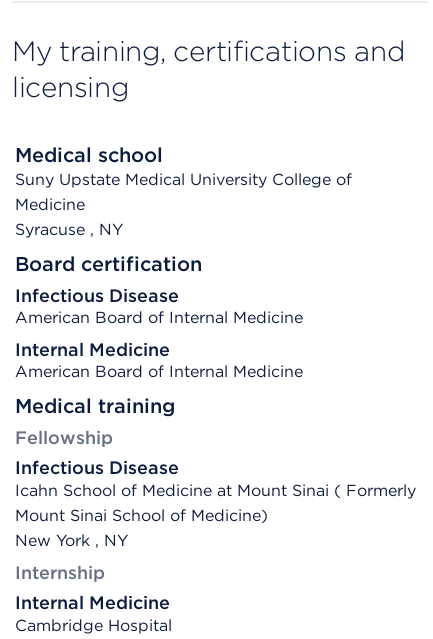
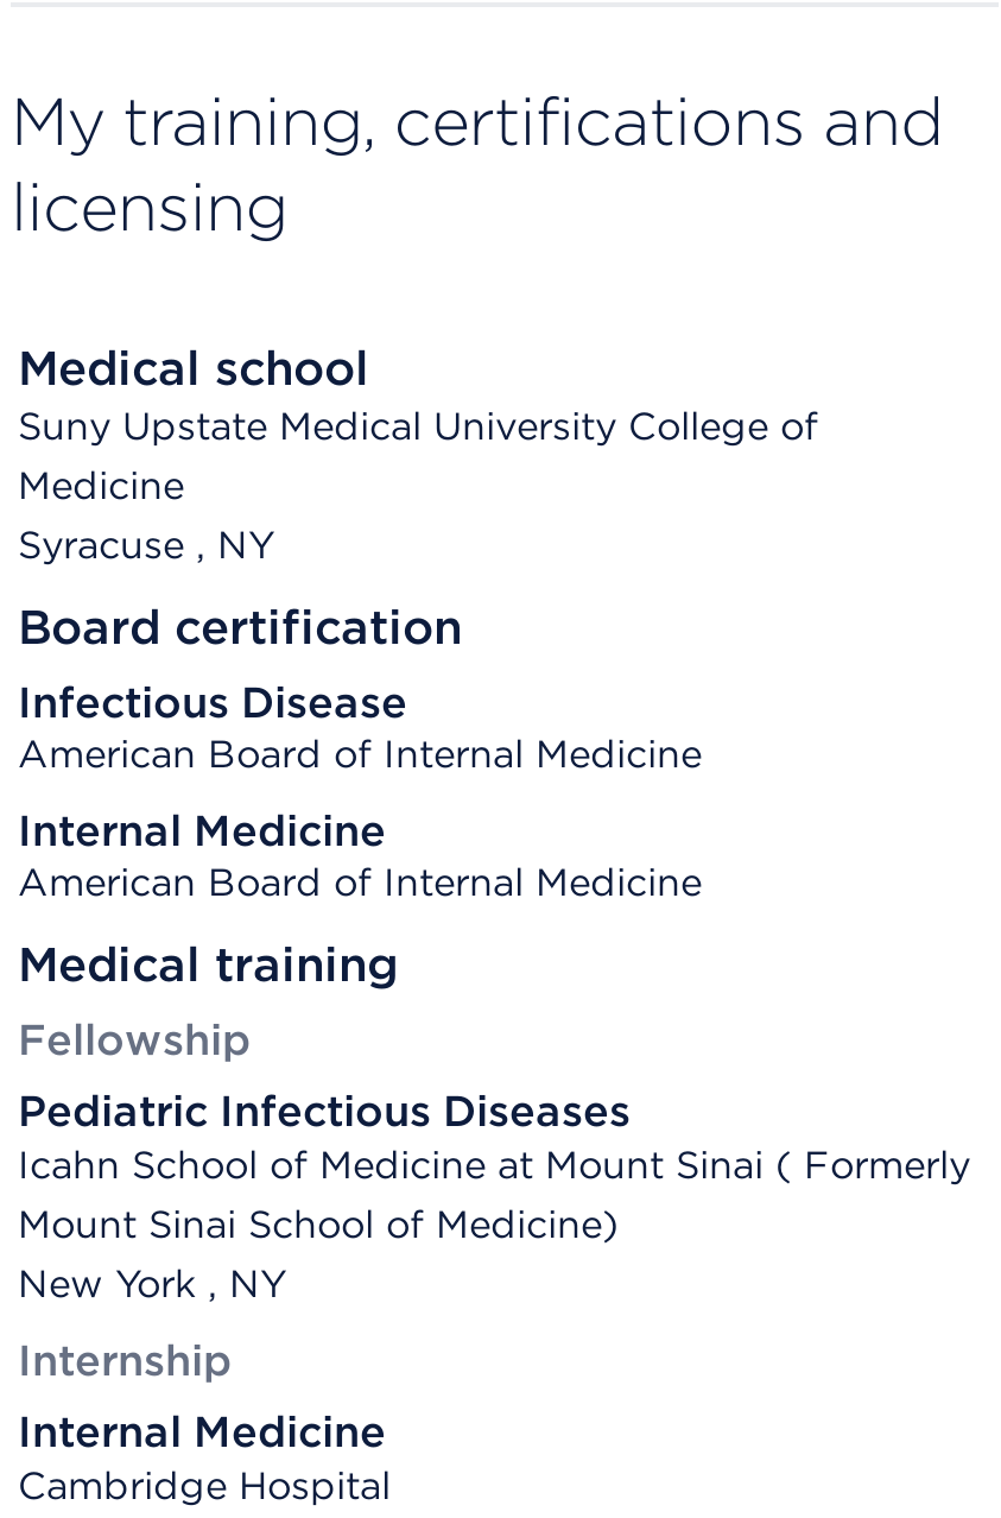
- Infectious Disease
+ Pediatric Infectious Diseases
